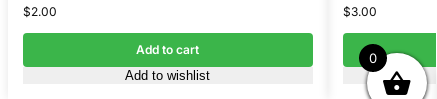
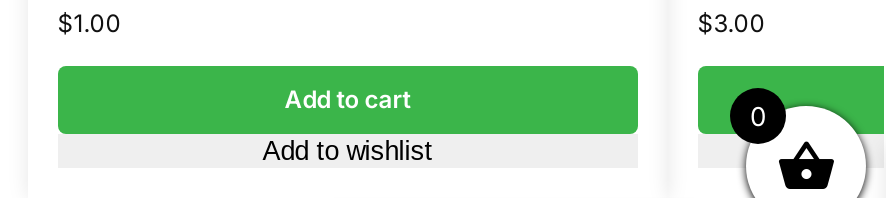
- $2.00
+ $1.00
